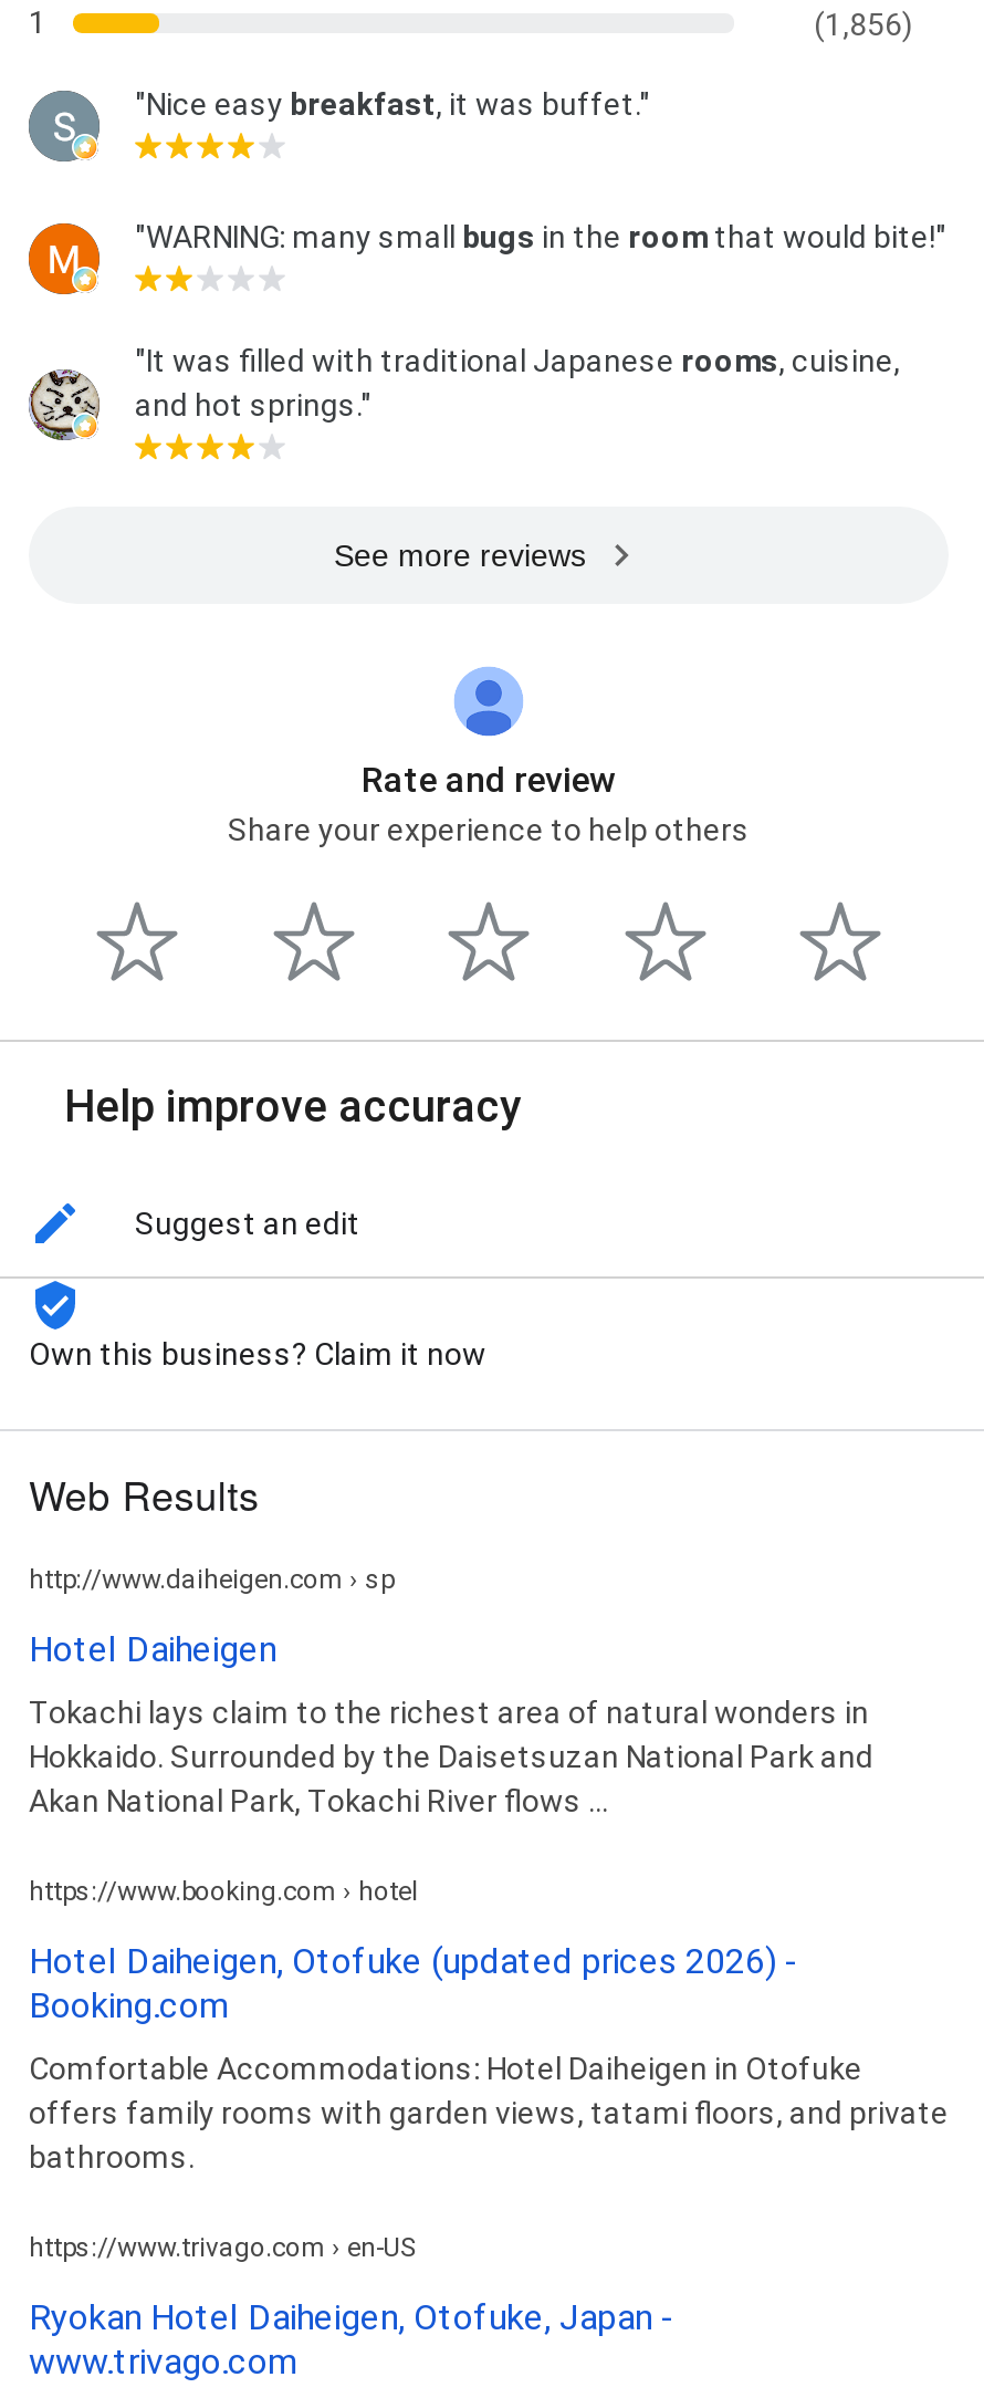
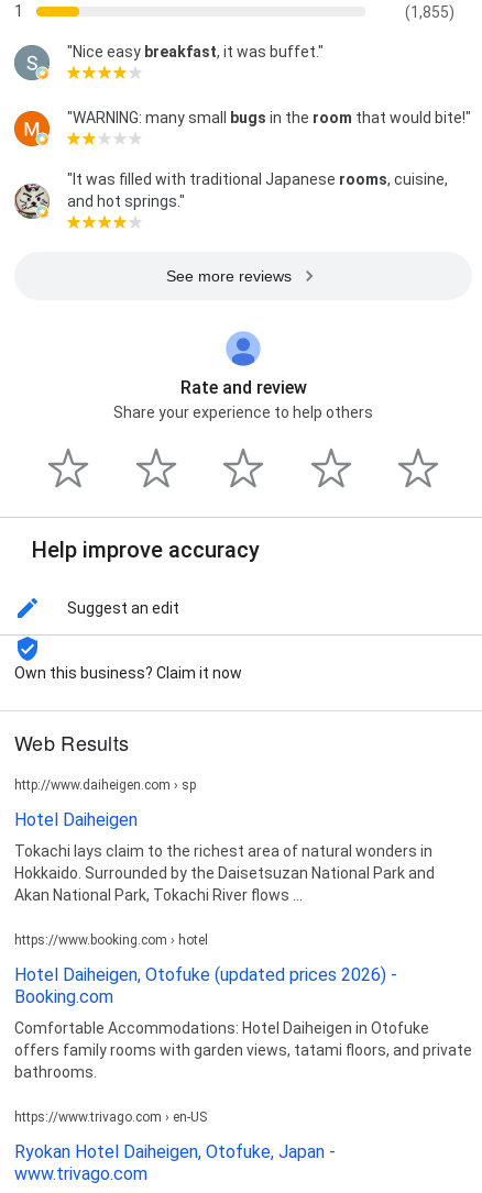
- (1,856)
+ (1,855)
